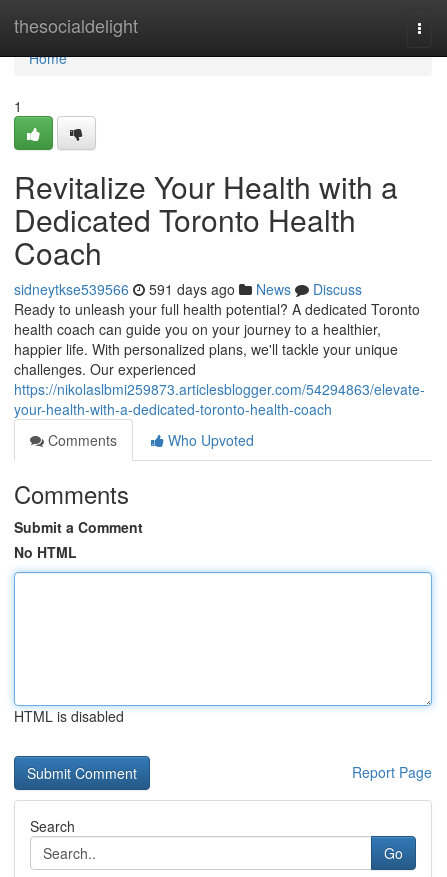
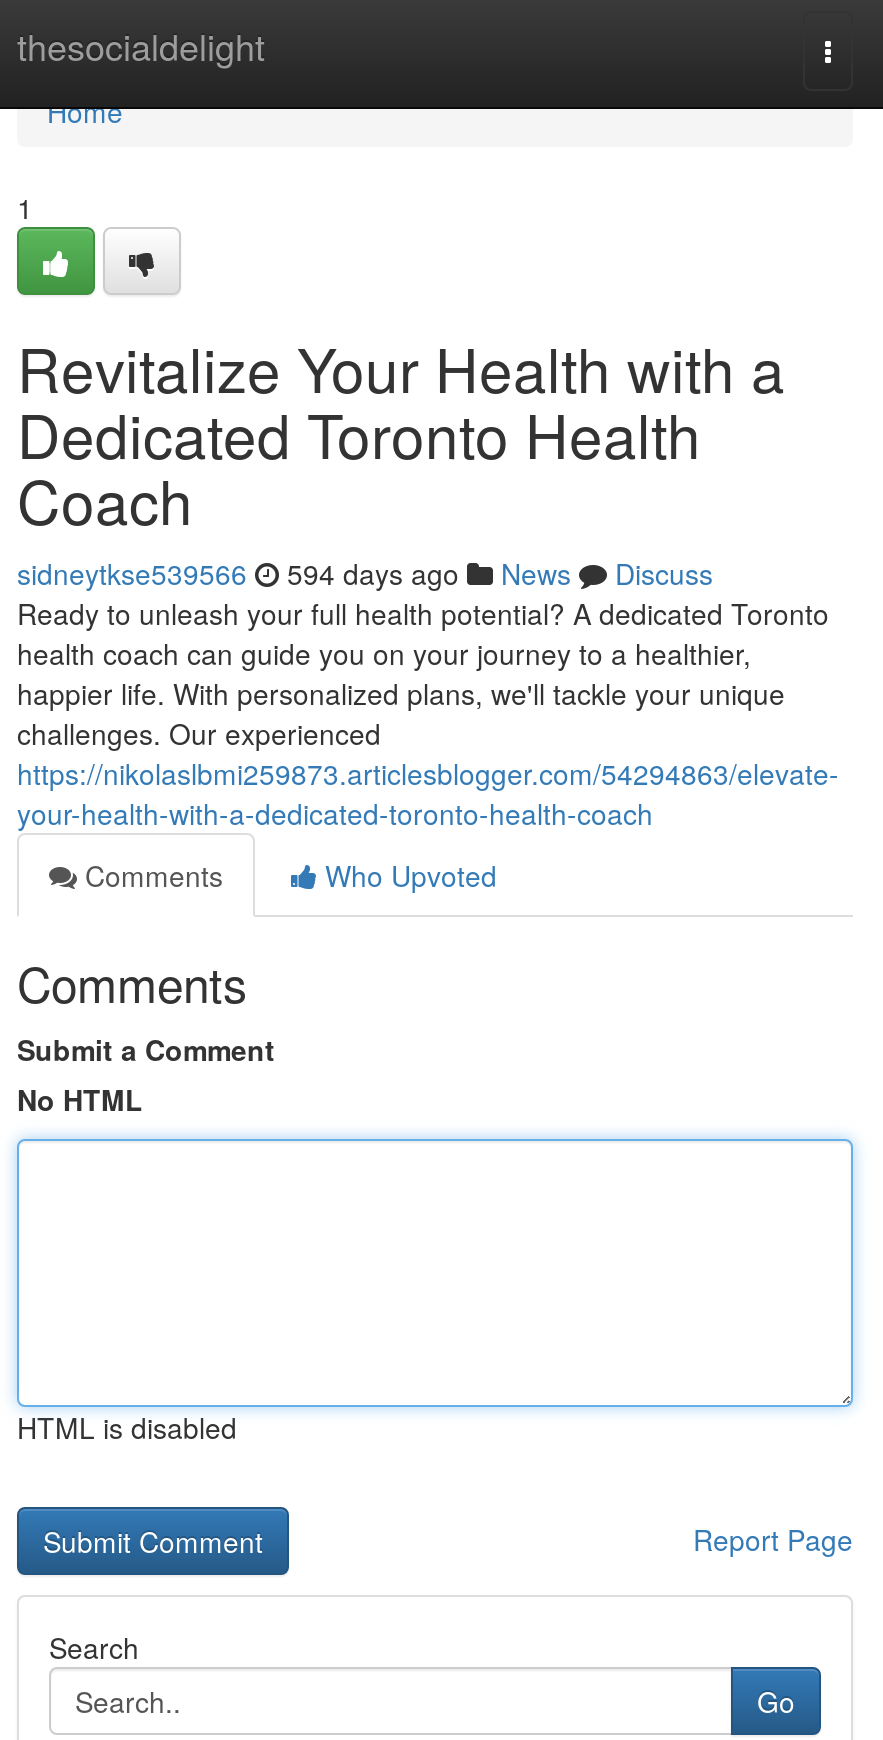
- sidneytkse539566 591 days ago News Discuss
+ sidneytkse539566 594 days ago News Discuss
